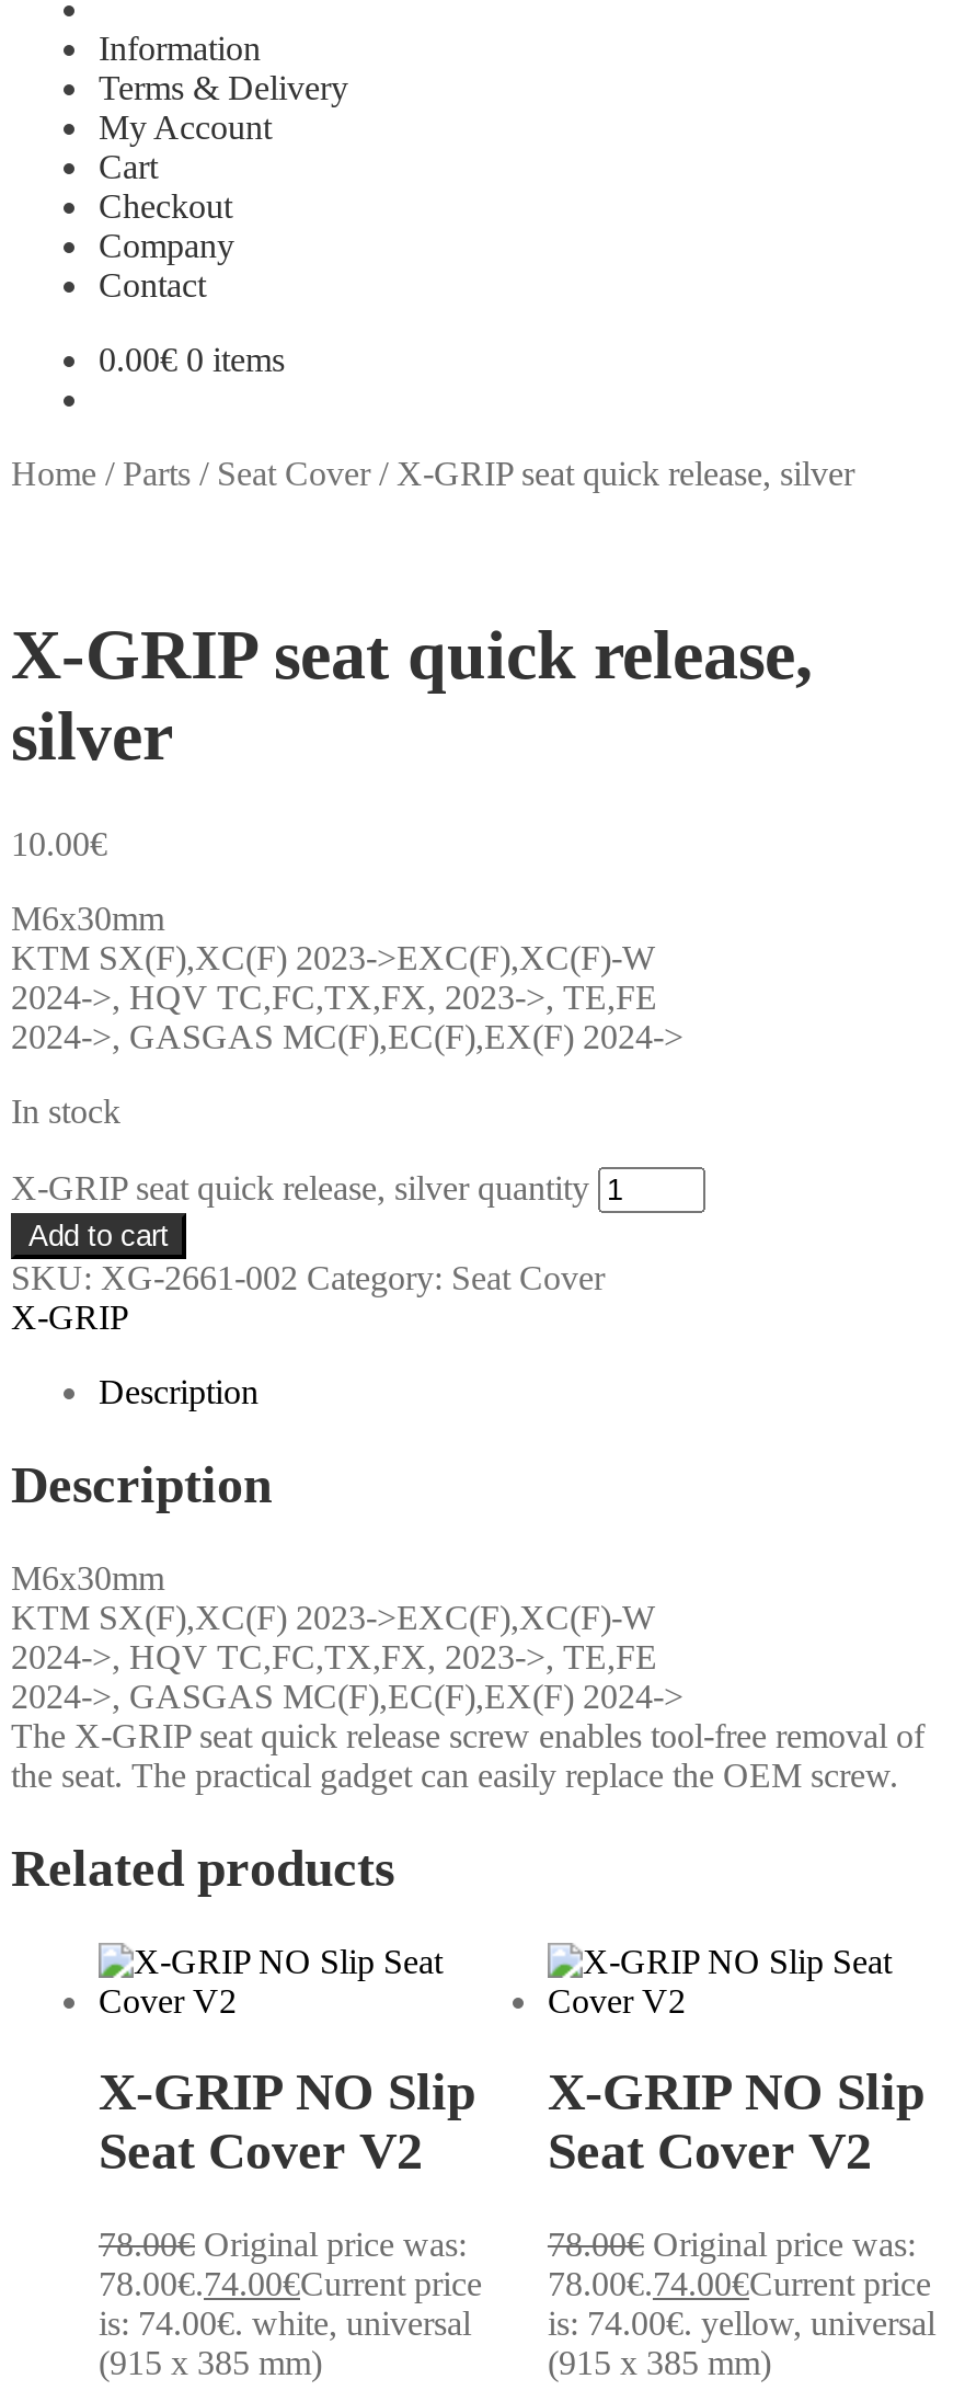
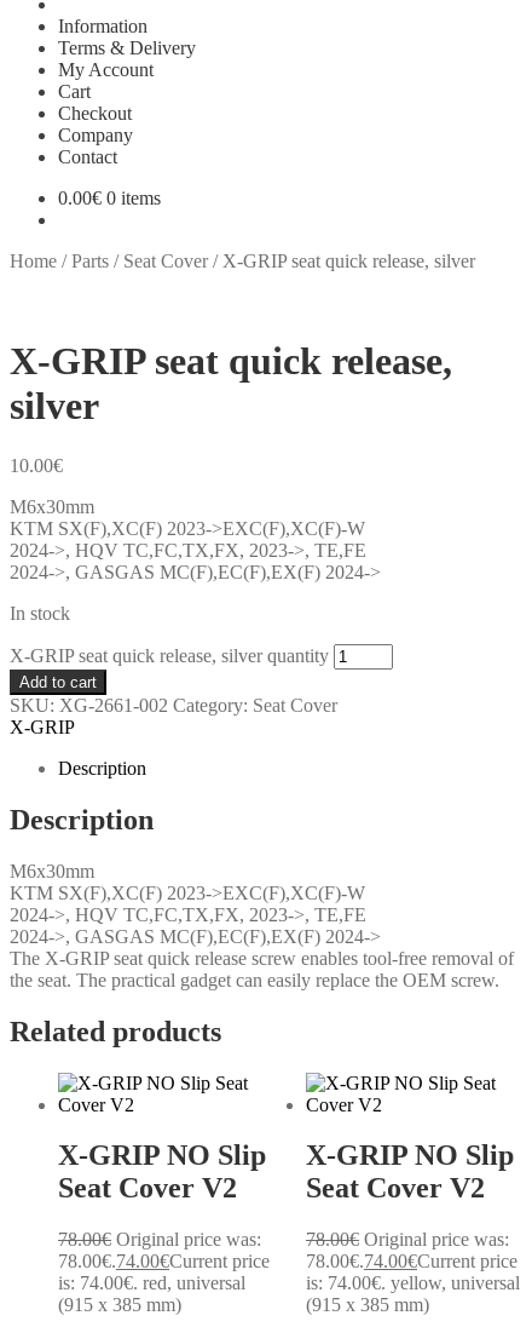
- is: 74.00€. white, universal
+ is: 74.00€. red, universal
